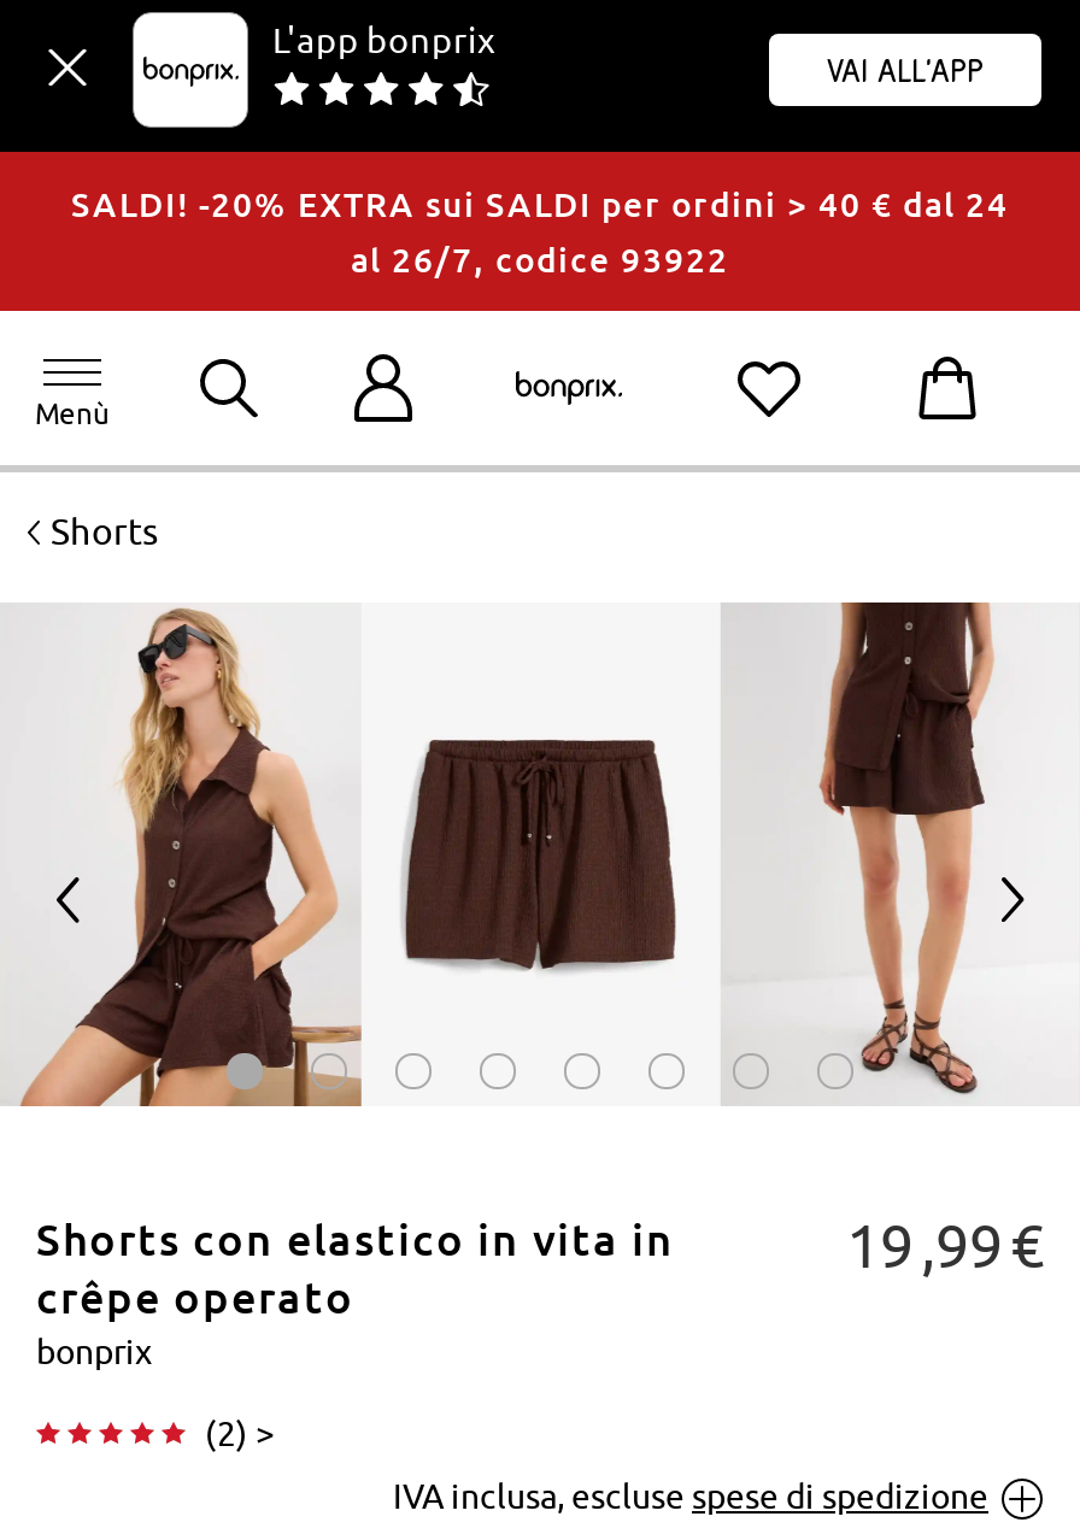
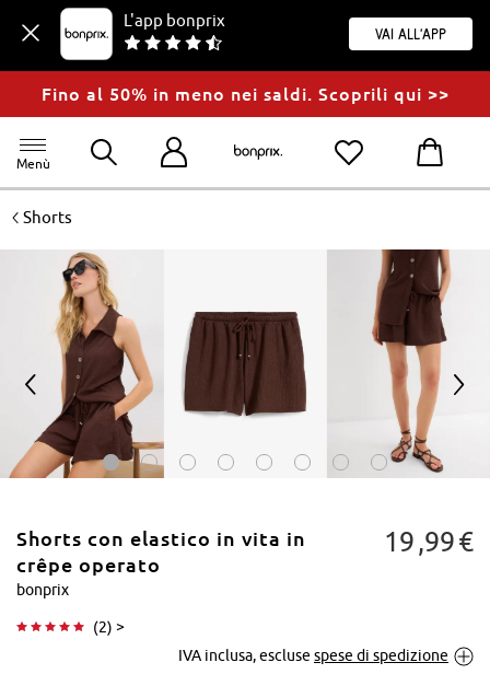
- SALDI! -20% EXTRA sui SALDI per ordini > 40 € dal 24
- al 26/7, codice 93922
+ Fino al 50% in meno nei saldi. Scoprili qui >>
